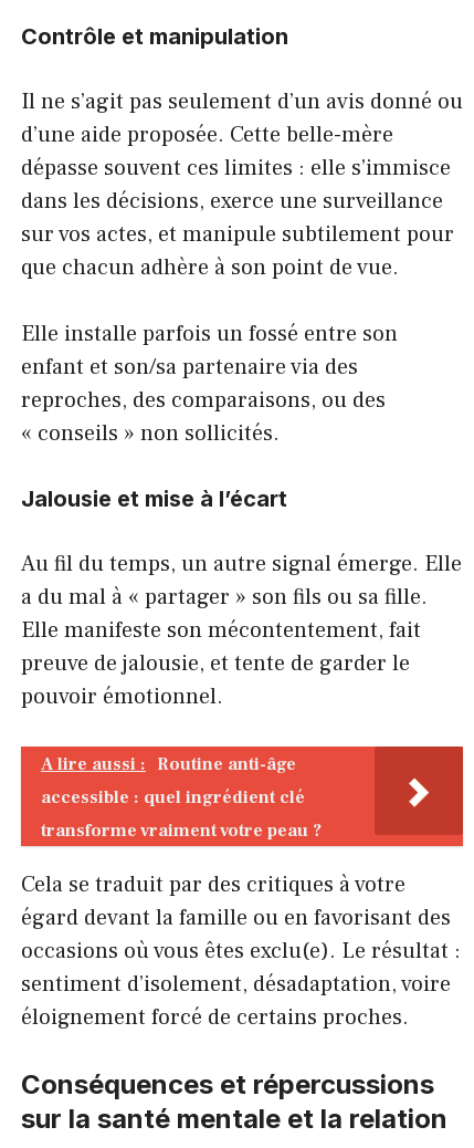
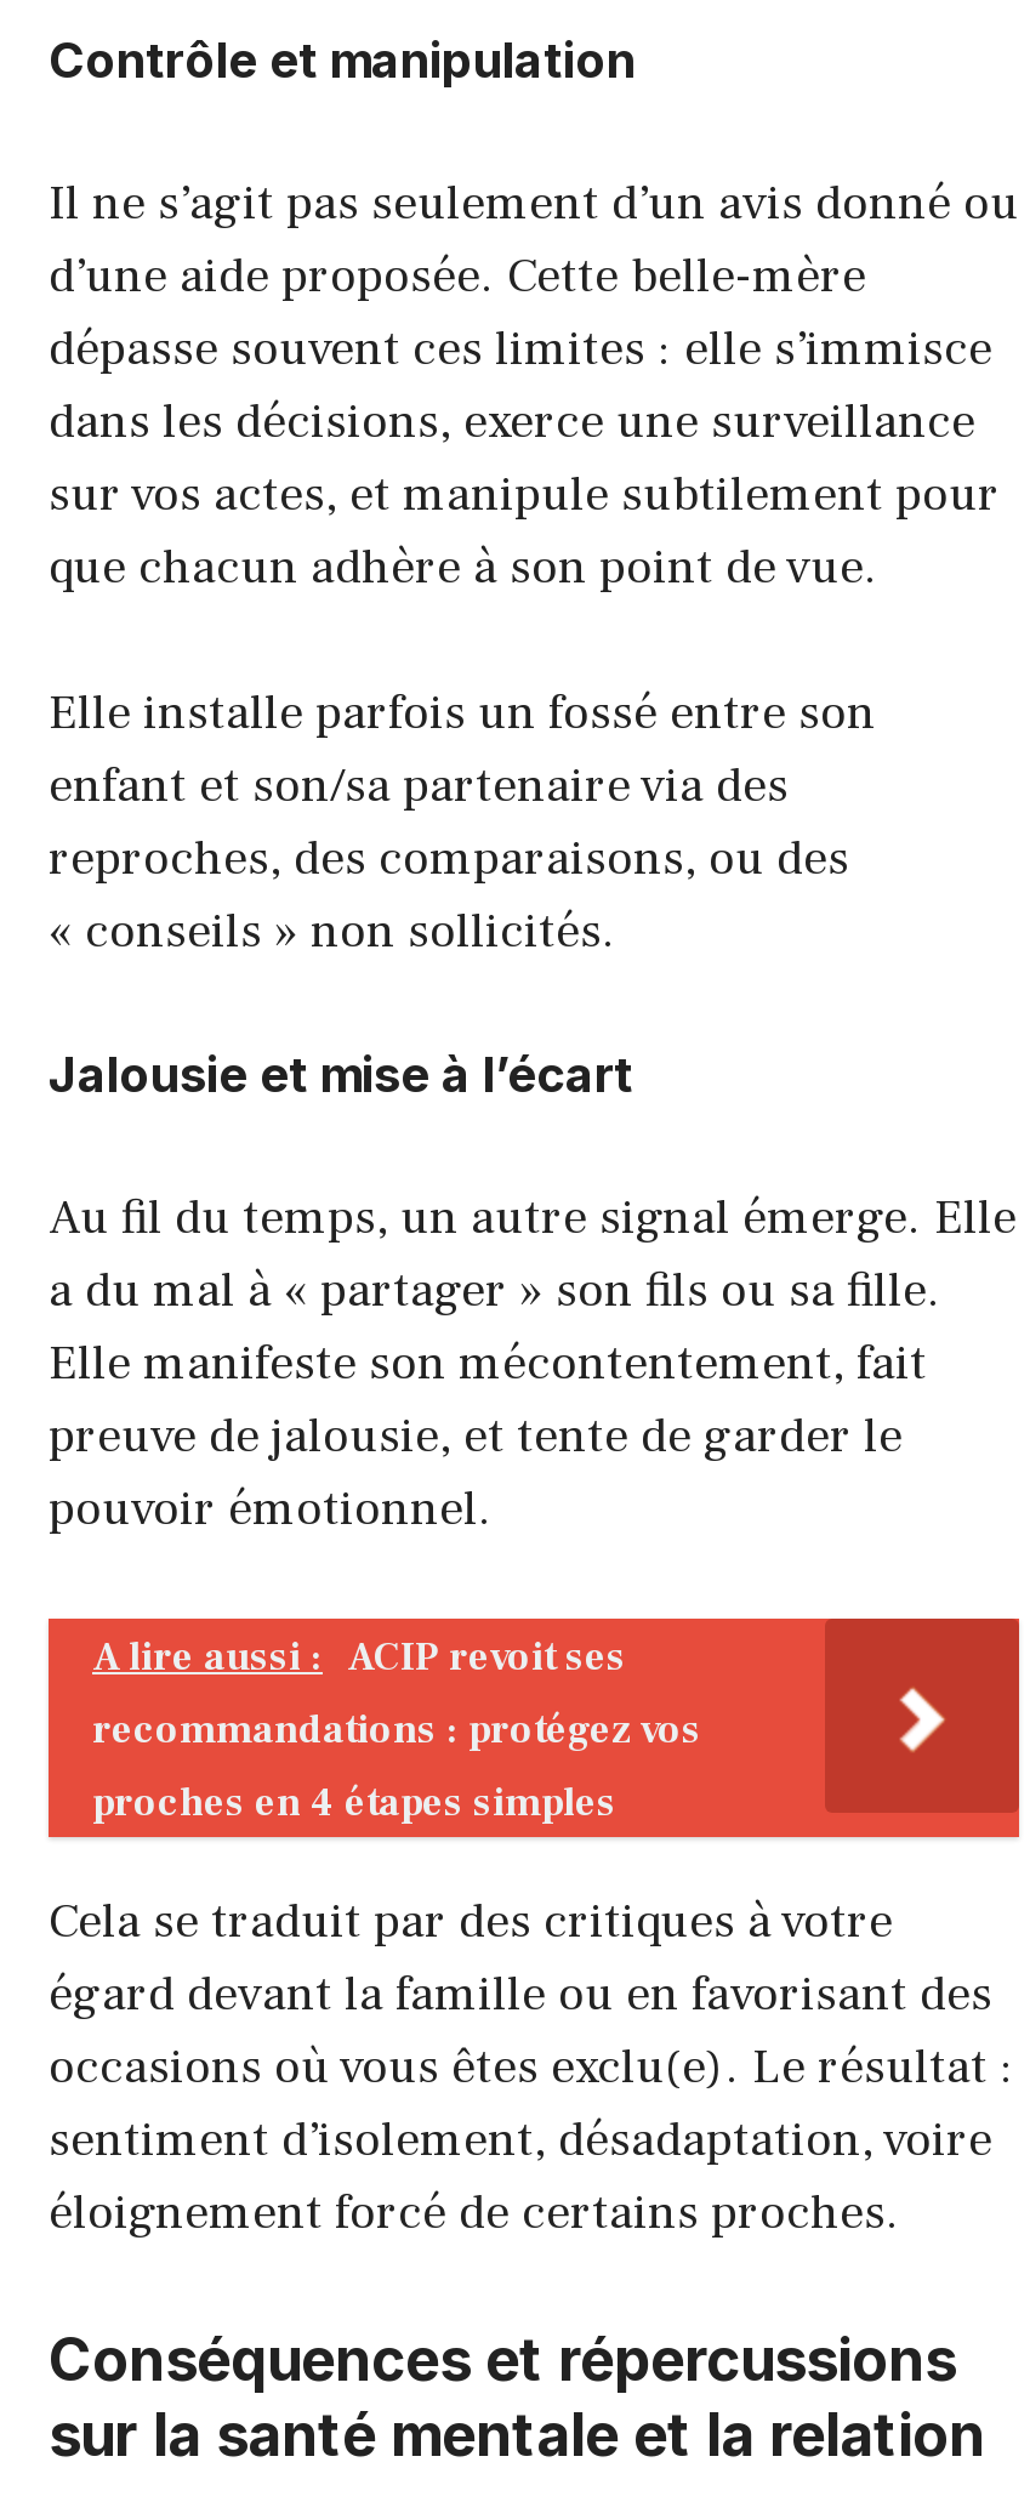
- A lire aussi : Routine anti-âge
+ A lire aussi : ACIP revoit ses

- accessible : quel ingrédient clé
+ recommandations : protégez vos

- transforme vraiment votre peau ?
+ proches en 4 étapes simples
